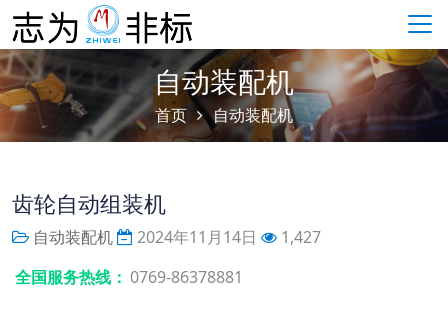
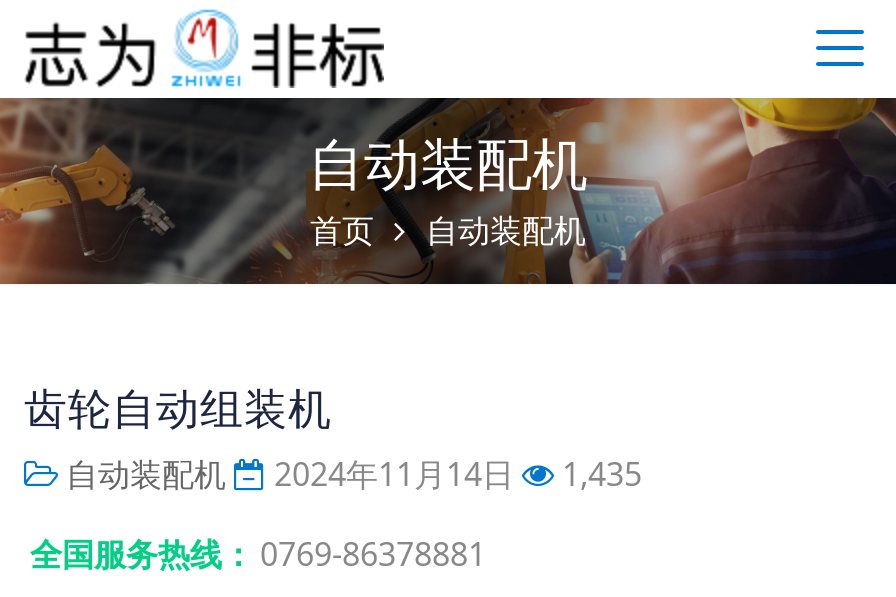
- 自动装配机 2024年11月14日 1,427
+ 自动装配机 2024年11月14日 1,435
